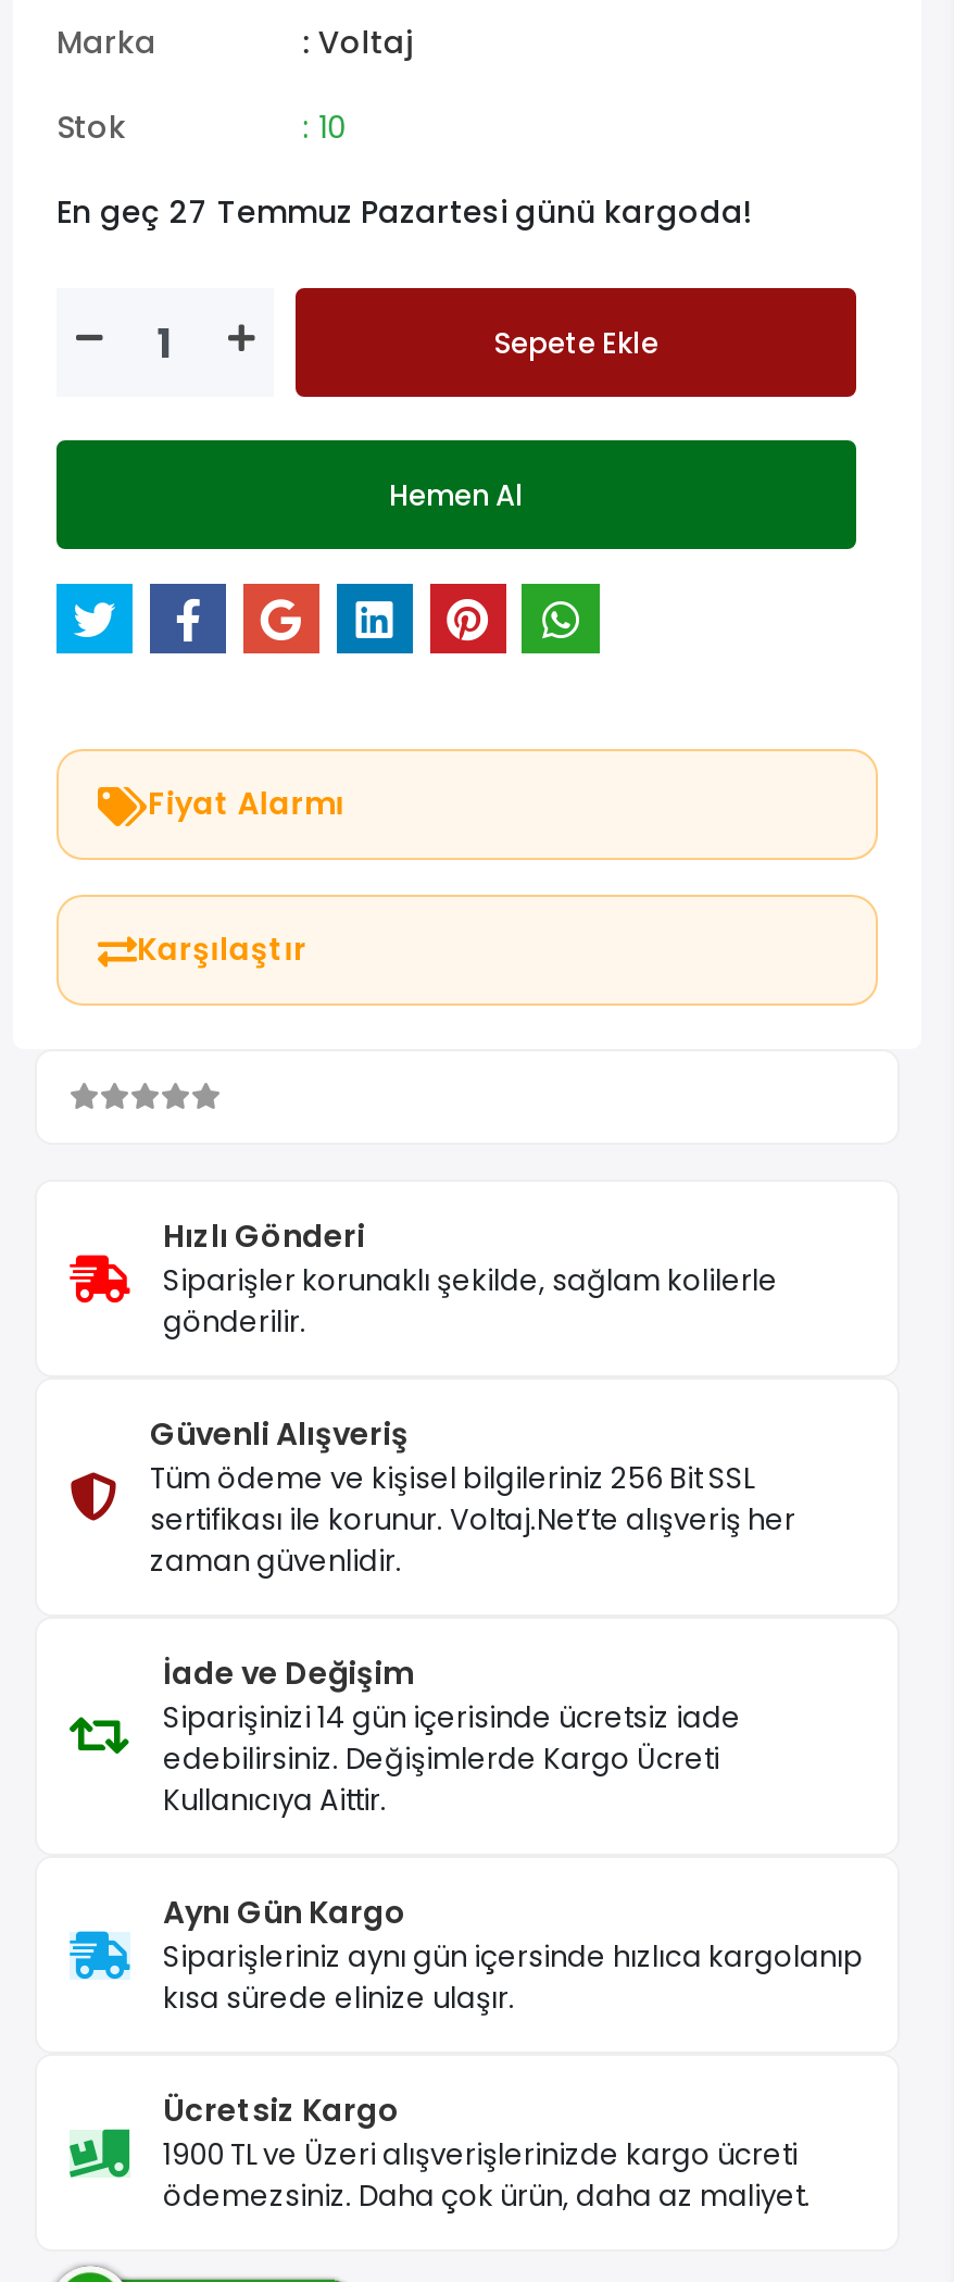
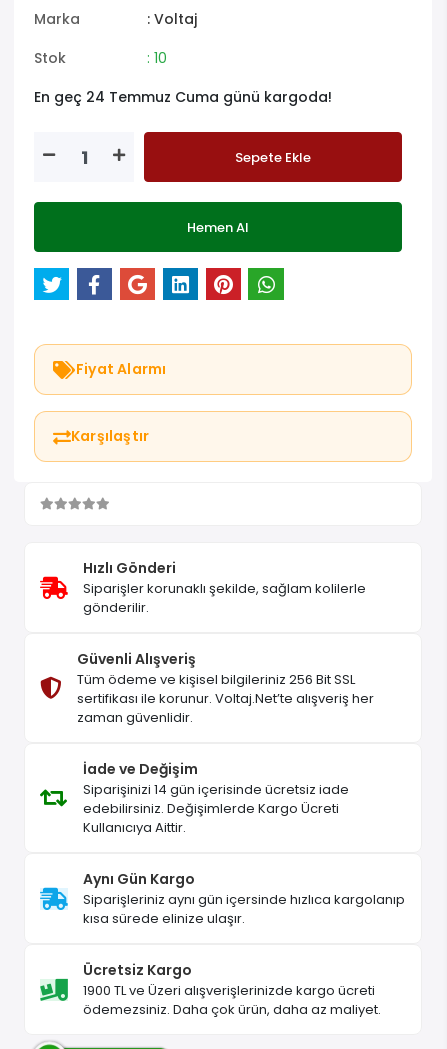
- En geç 27 Temmuz Pazartesi günü kargoda!
+ En geç 24 Temmuz Cuma günü kargoda!
